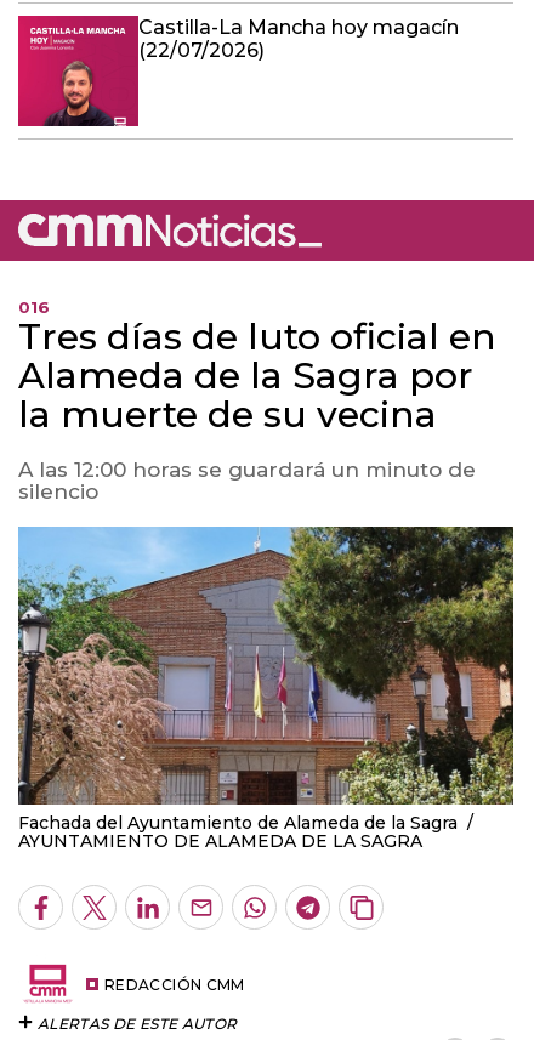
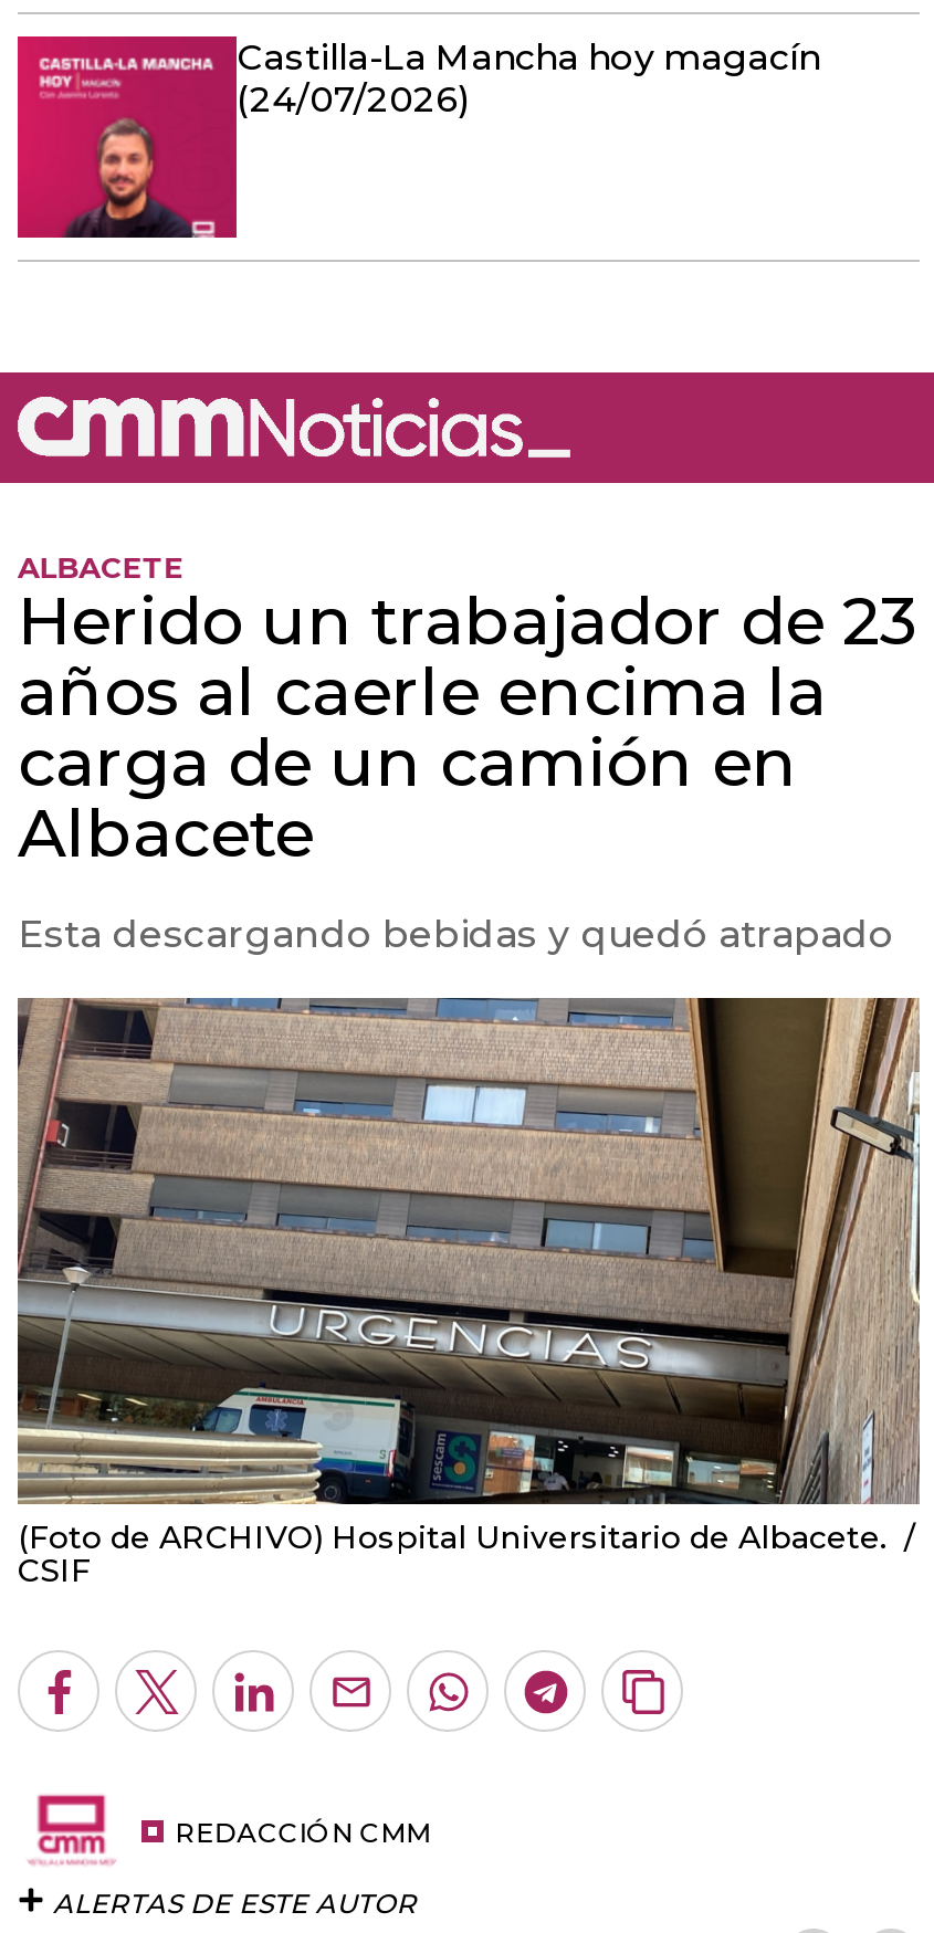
- (22/07/2026)
+ (24/07/2026)

- 016
- Tres días de luto oficial en
- Alameda de la Sagra por
- la muerte de su vecina
+ ALBACETE
+ Herido un trabajador de 23
+ años al caerle encima la
+ carga de un camión en
+ Albacete

- A las 12:00 horas se guardará un minuto de
- silencio
+ Esta descargando bebidas y quedó atrapado

- [image]
- Fachada del Ayuntamiento de Alameda de la Sagra
- AYUNTAMIENTO DE ALAMEDA DE LA SAGRA
+ [image]
+ (Foto de ARCHIVO) Hospital Universitario de Albacete.
+ CSIF
